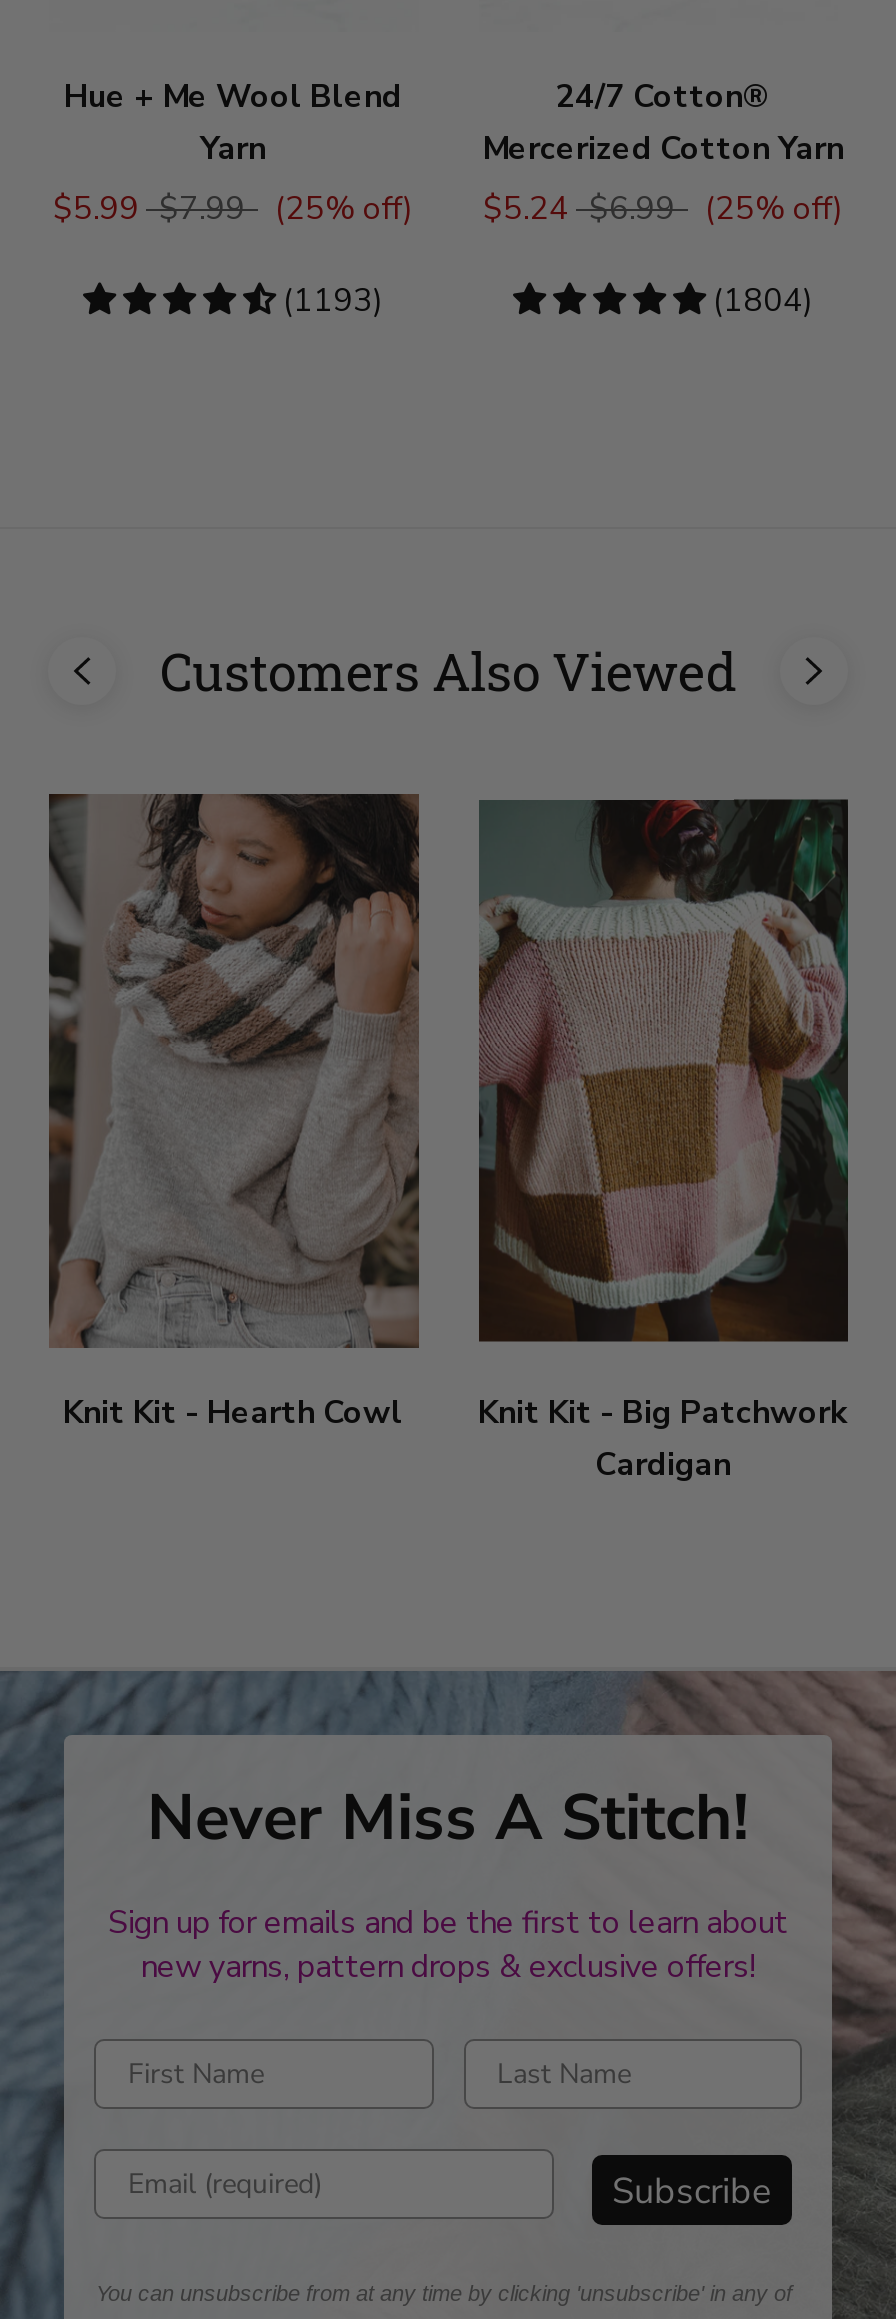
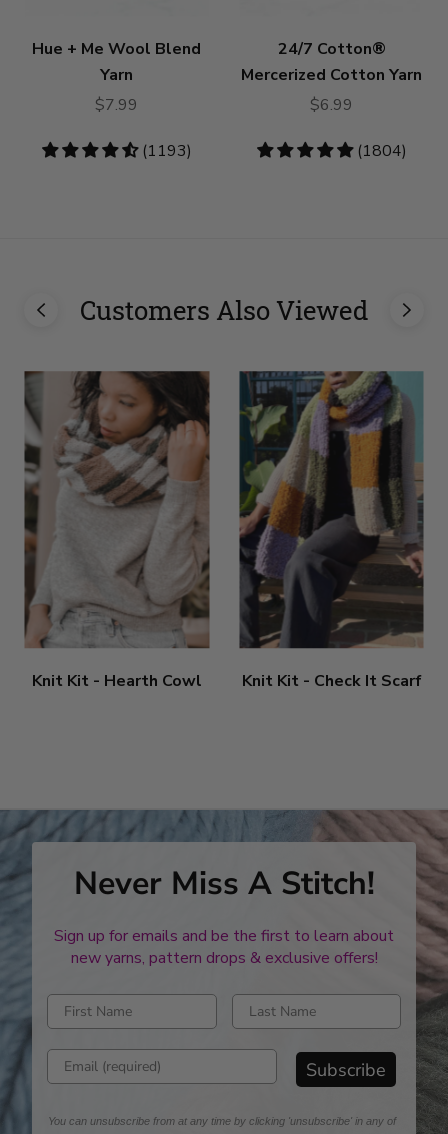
- $5.99 $7.99
- (25% off)
+ $7.99

- $5.24 $6.99
- (25% off)
+ $6.99

- [image]
- Knit Kit - Big Patchwork
- Cardigan
+ [image]
+ Knit Kit - Check It Scarf
